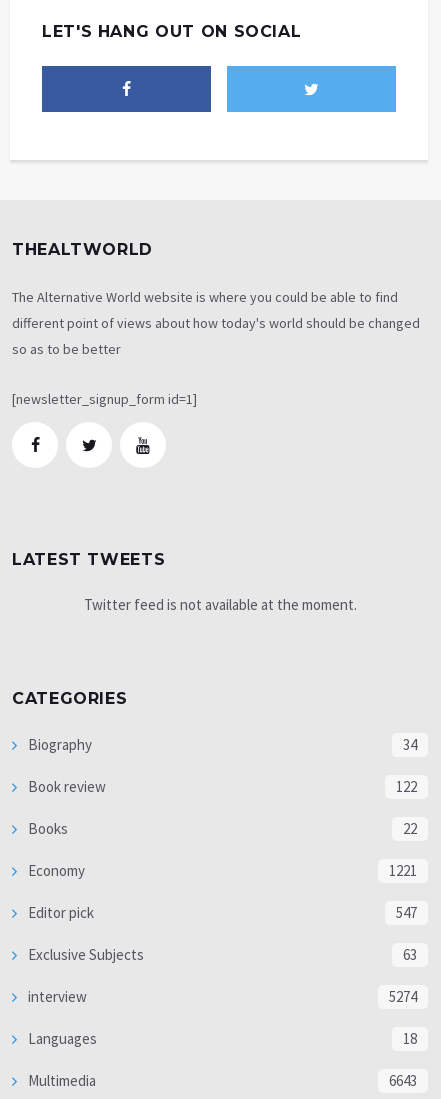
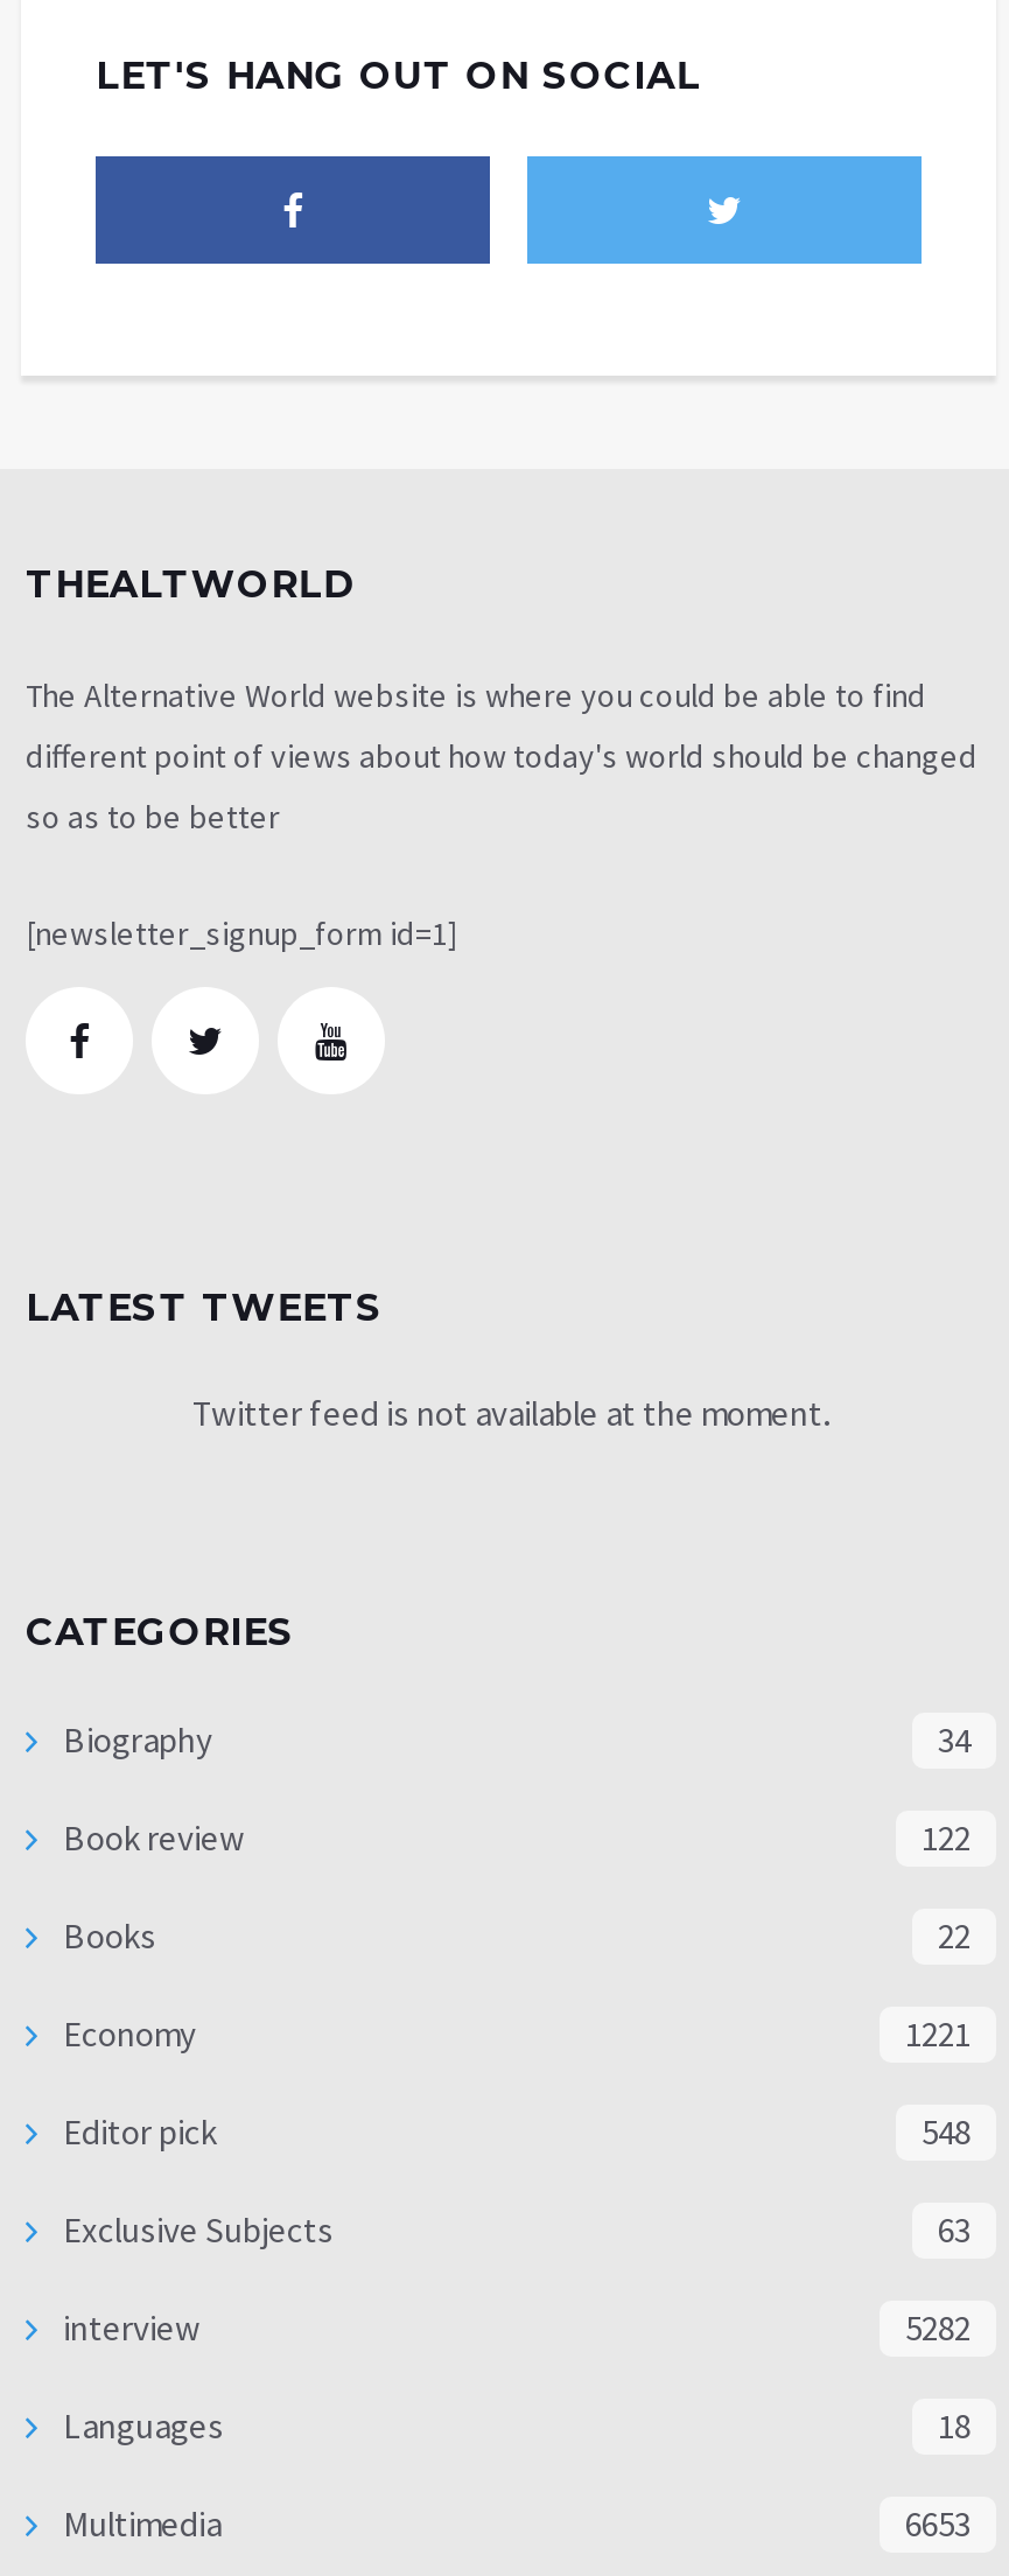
- 547
+ 548

- 5274
+ 5282

- 6643
+ 6653
